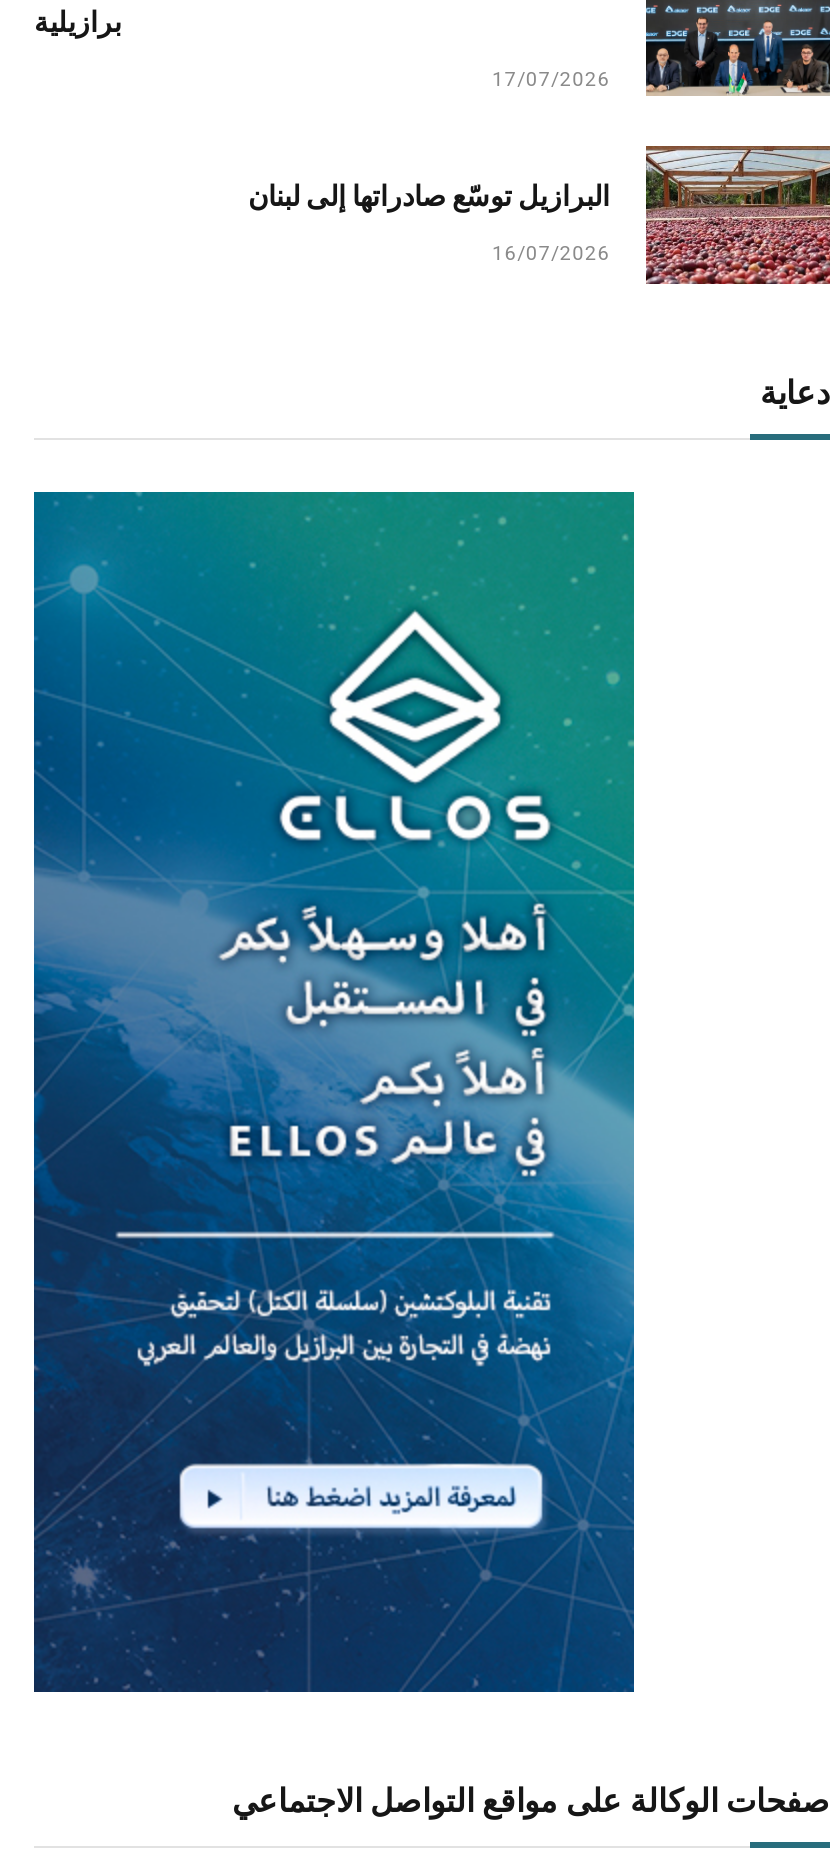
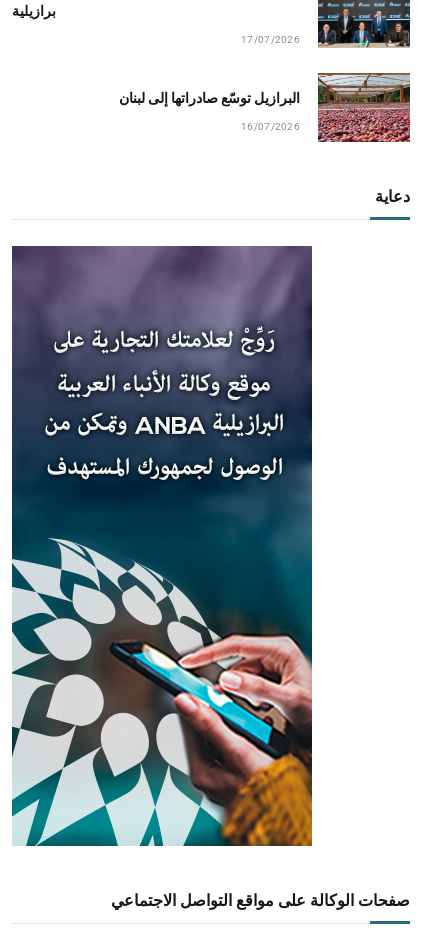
- [image]
+ [image]
